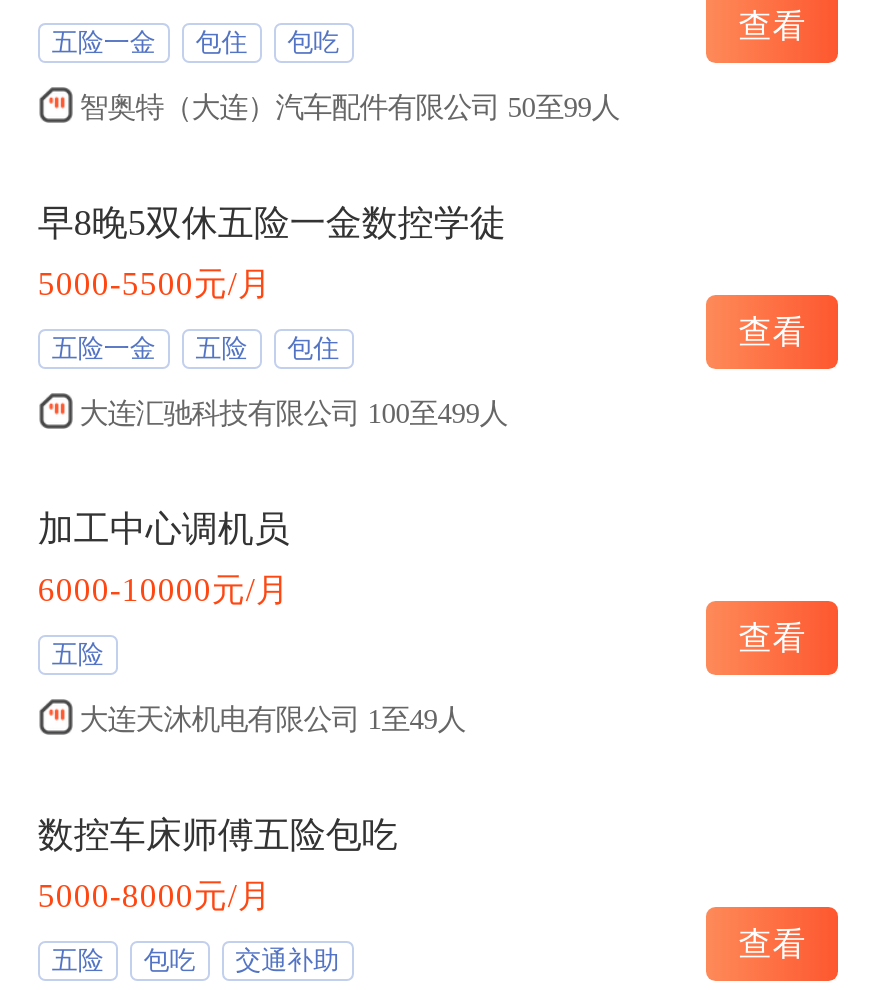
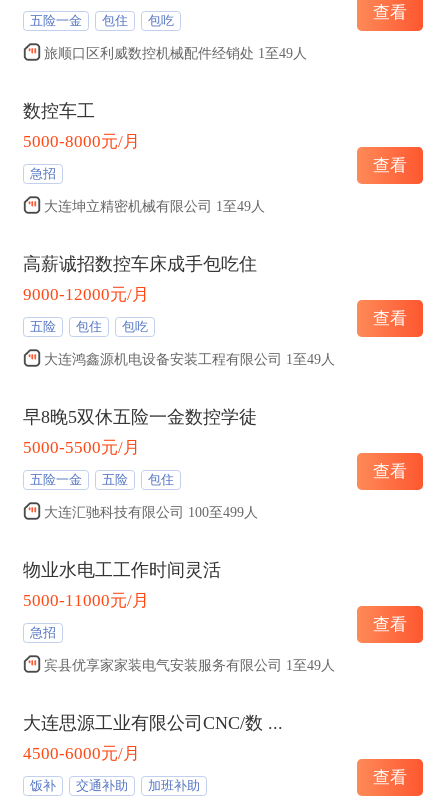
- 智奥特（大连）汽车配件有限公司 50至99人
+ 旅顺口区利威数控机械配件经销处 1至49人
+ 数控车工
+ 5000-8000元/月
+ 急招
+ 查看
+ 大连坤立精密机械有限公司 1至49人
+ 高薪诚招数控车床成手包吃住
+ 9000-12000元/月
+ 五险
+ 包住
+ 包吃
+ 查看
+ 大连鸿鑫源机电设备安装工程有限公司 1至49人

- 加工中心调机员
+ 物业水电工工作时间灵活

- 6000-10000元/月
+ 5000-11000元/月

- 五险
+ 急招

- 大连天沐机电有限公司 1至49人
+ 宾县优享家家装电气安装服务有限公司 1至49人

- 数控车床师傅五险包吃
+ 大连思源工业有限公司CNC/数...

- 5000-8000元/月
+ 4500-6000元/月

- 五险
- 包吃
+ 饭补

+ 加班补助
